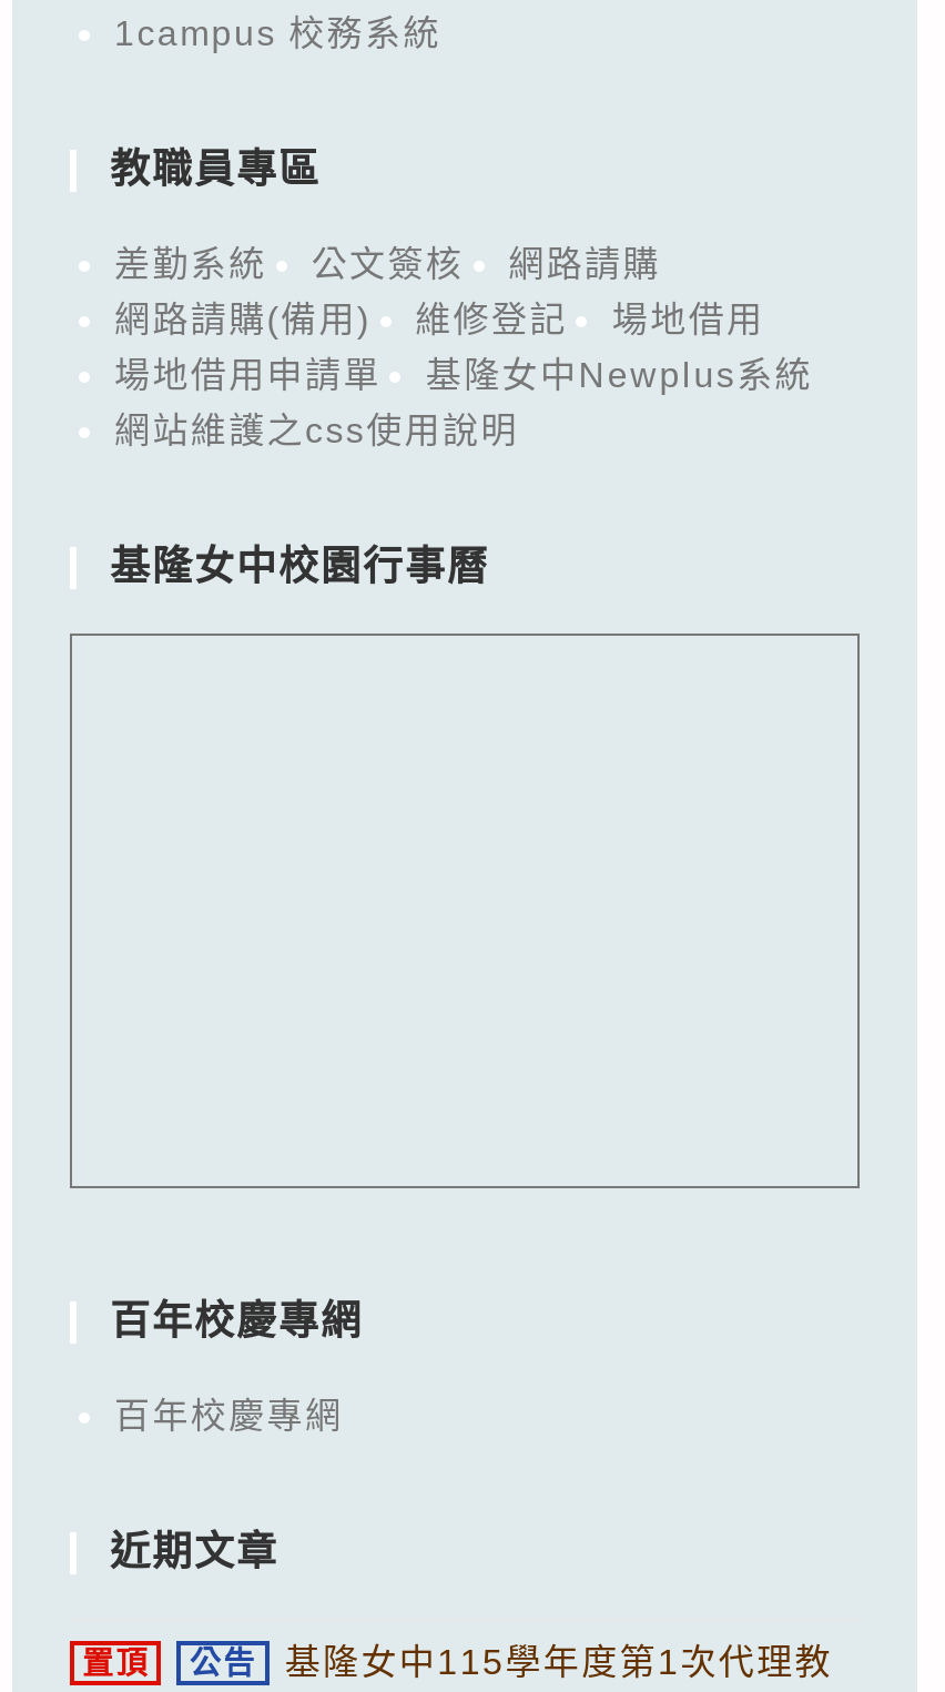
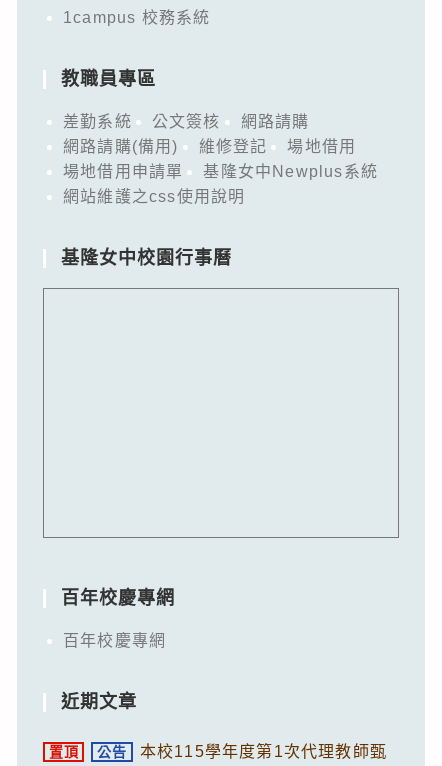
- 基隆女中115學年度第1次代理教
+ 本校115學年度第1次代理教師甄
